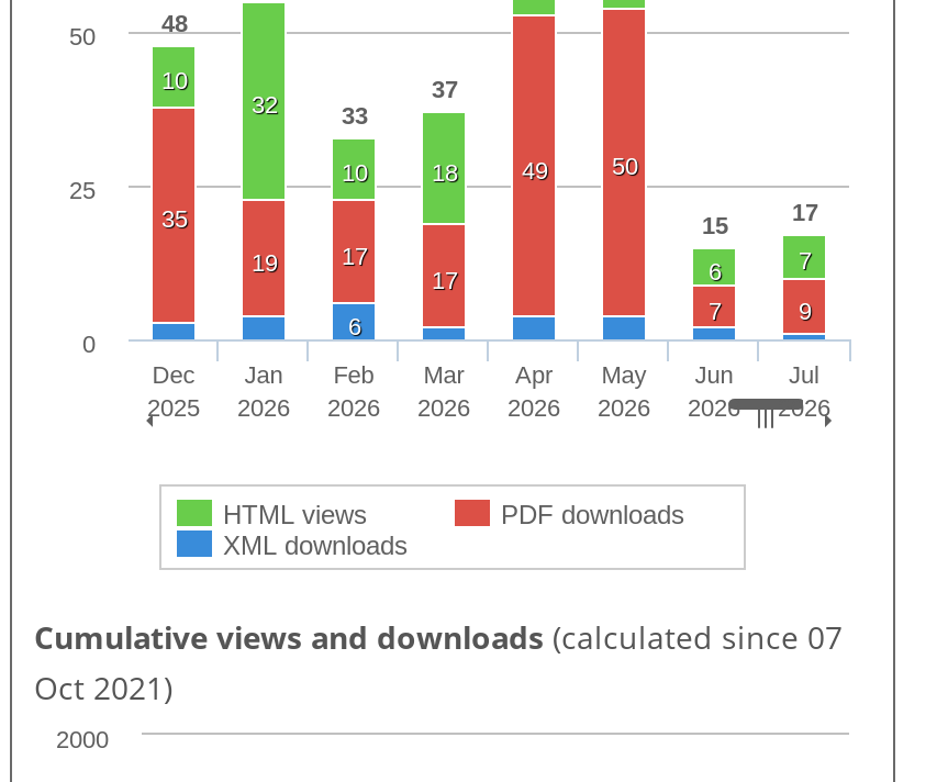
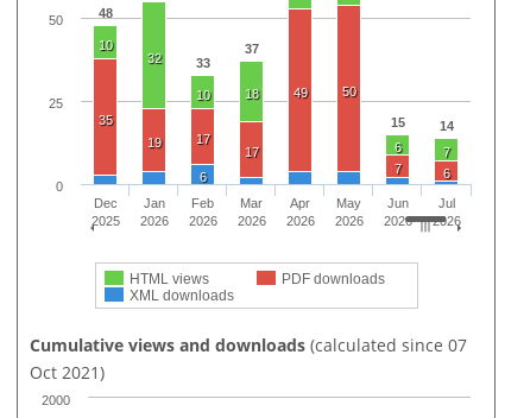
- 17
+ 14

- 9
+ 6
